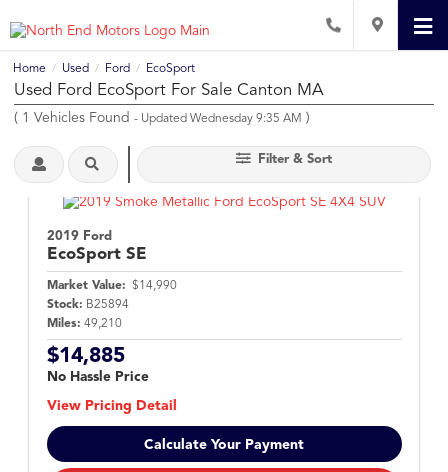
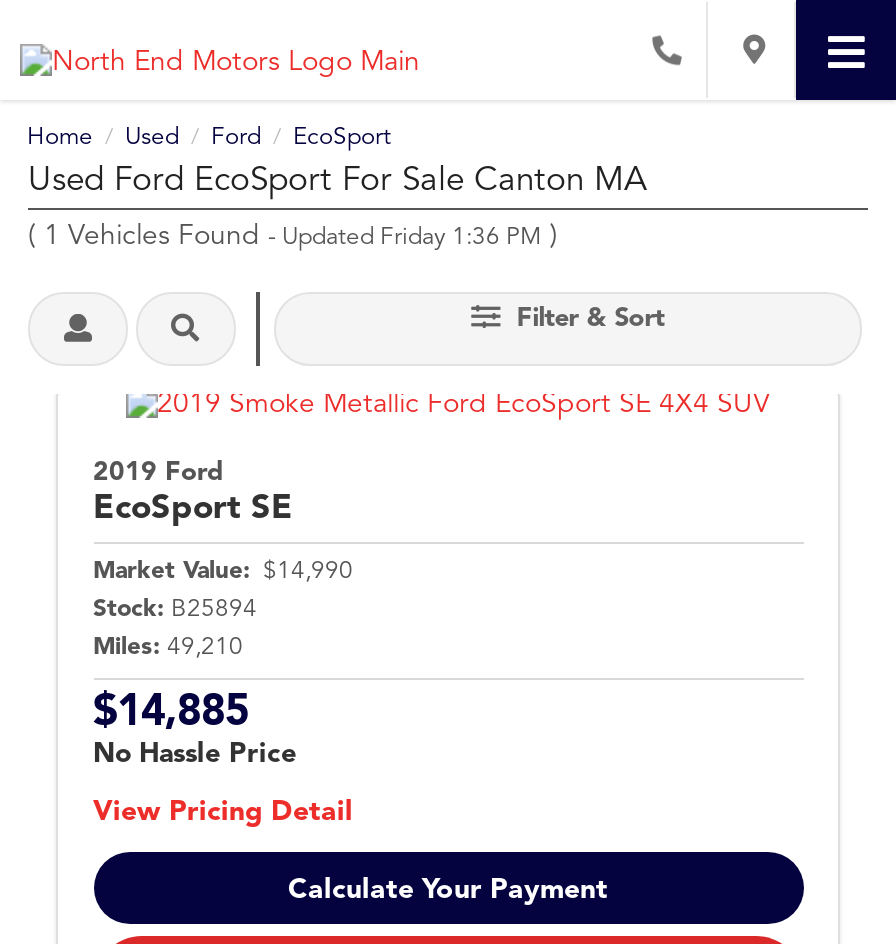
- (1 Vehicles Found - Updated Wednesday 9:35 AM)
+ (1 Vehicles Found - Updated Friday 1:36 PM)
